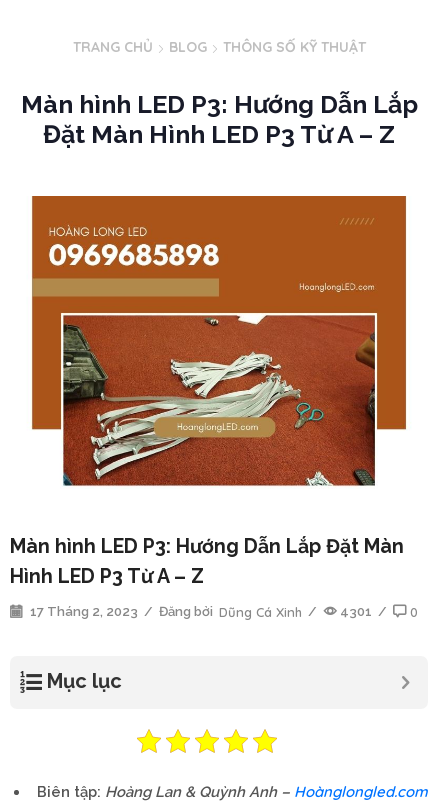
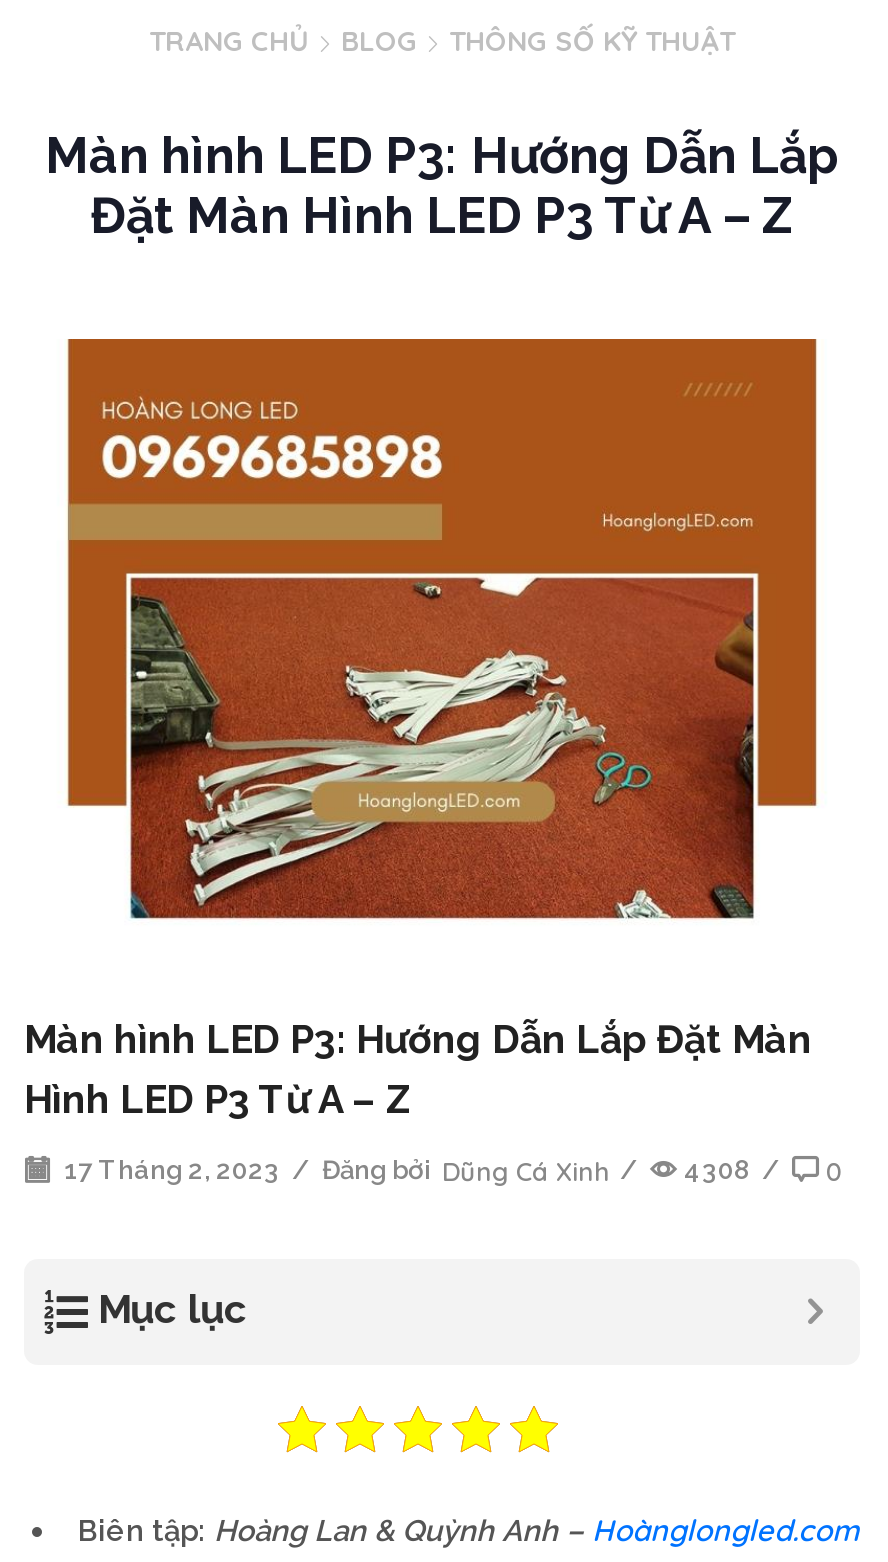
- 17 Tháng 2, 2023 / Đăng bởi Dũng Cá Xinh / 4301 / 0
+ 17 Tháng 2, 2023 / Đăng bởi Dũng Cá Xinh / 4308 / 0
